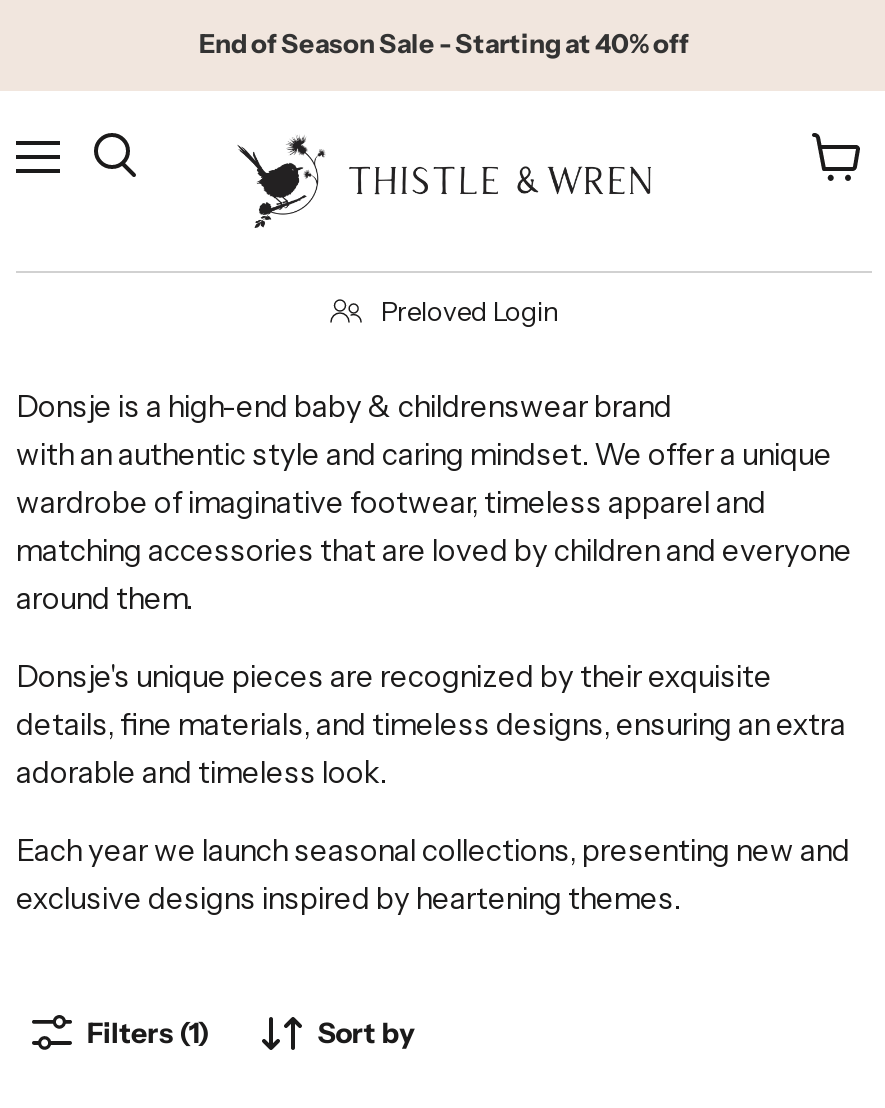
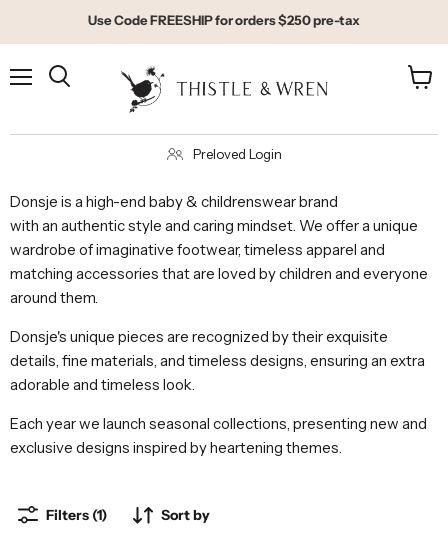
- End of Season Sale - Starting at 40% off
+ Use Code FREESHIP for orders $250 pre-tax
